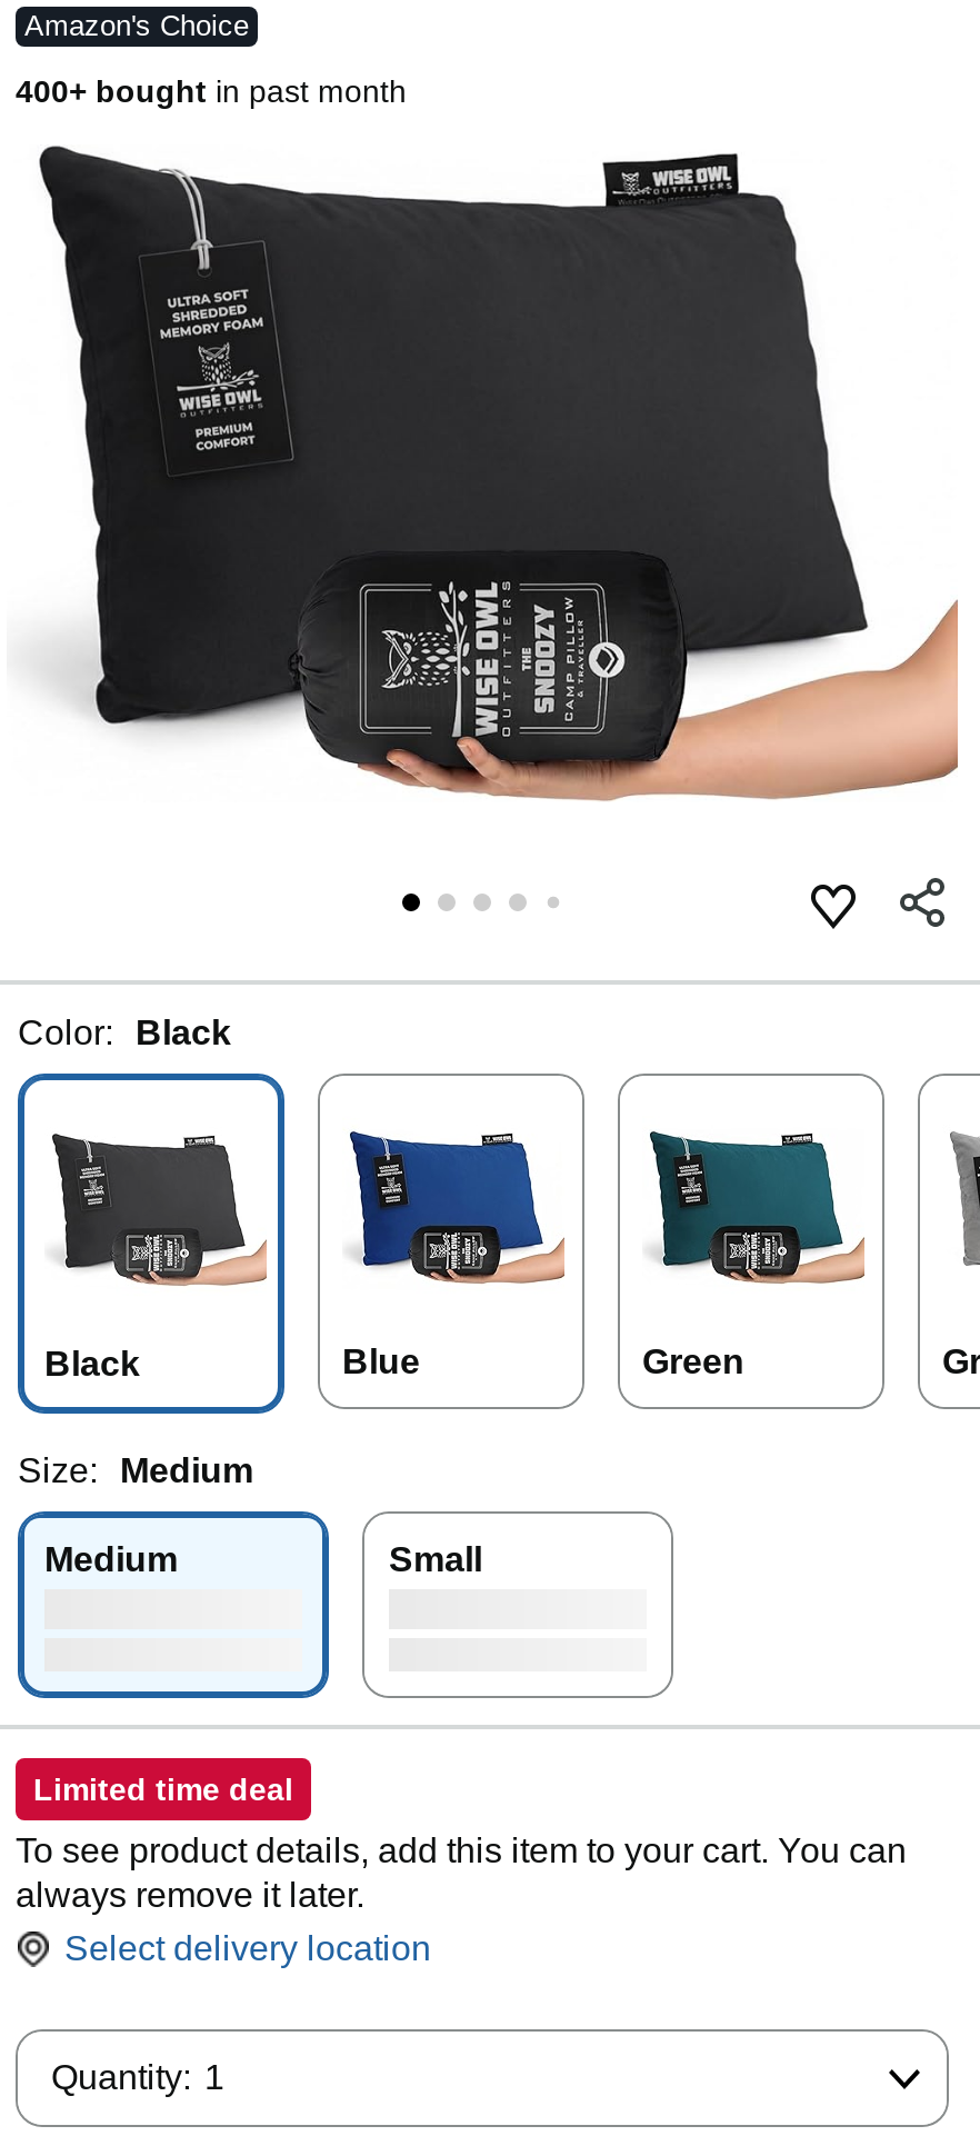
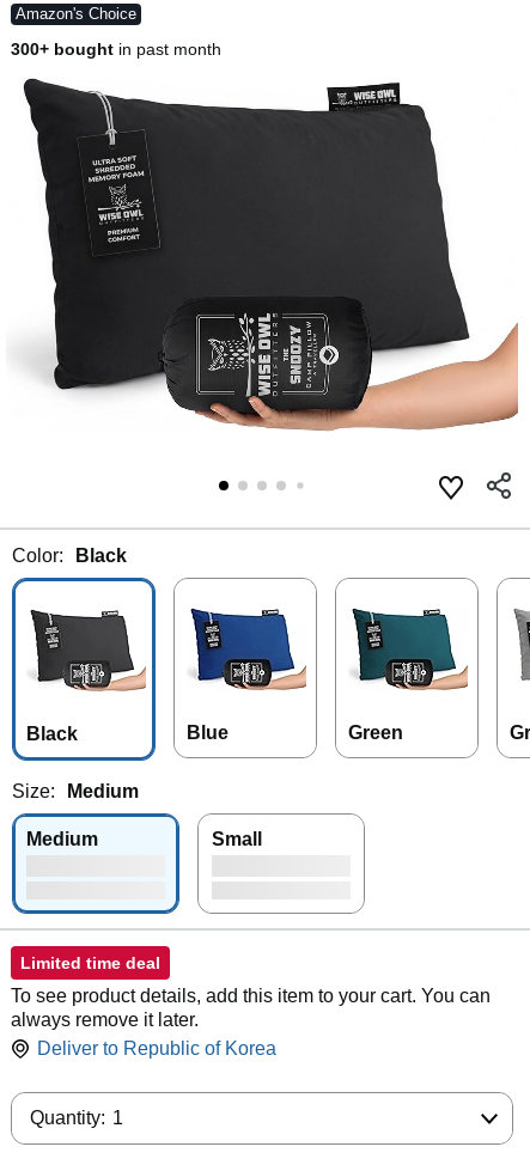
- 400+ bought in past month
+ 300+ bought in past month

- Select delivery location
+ Deliver to Republic of Korea
